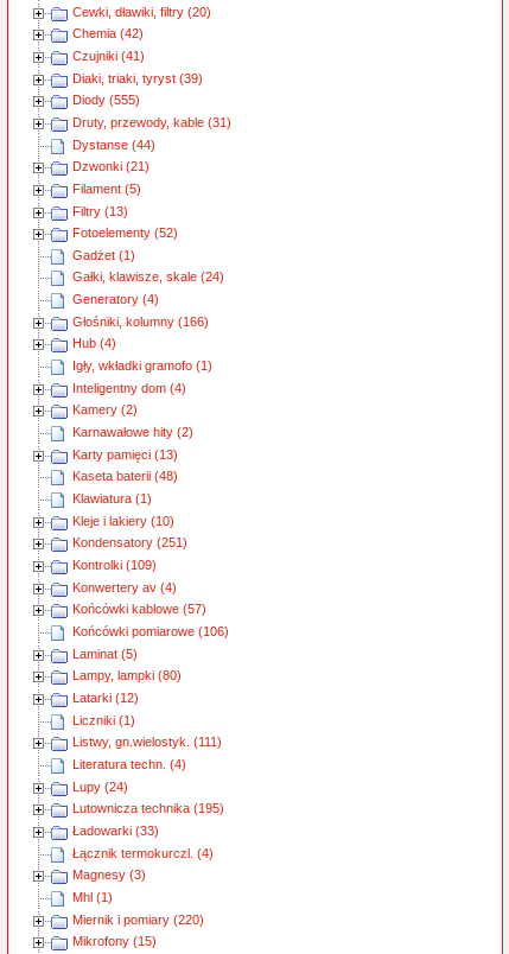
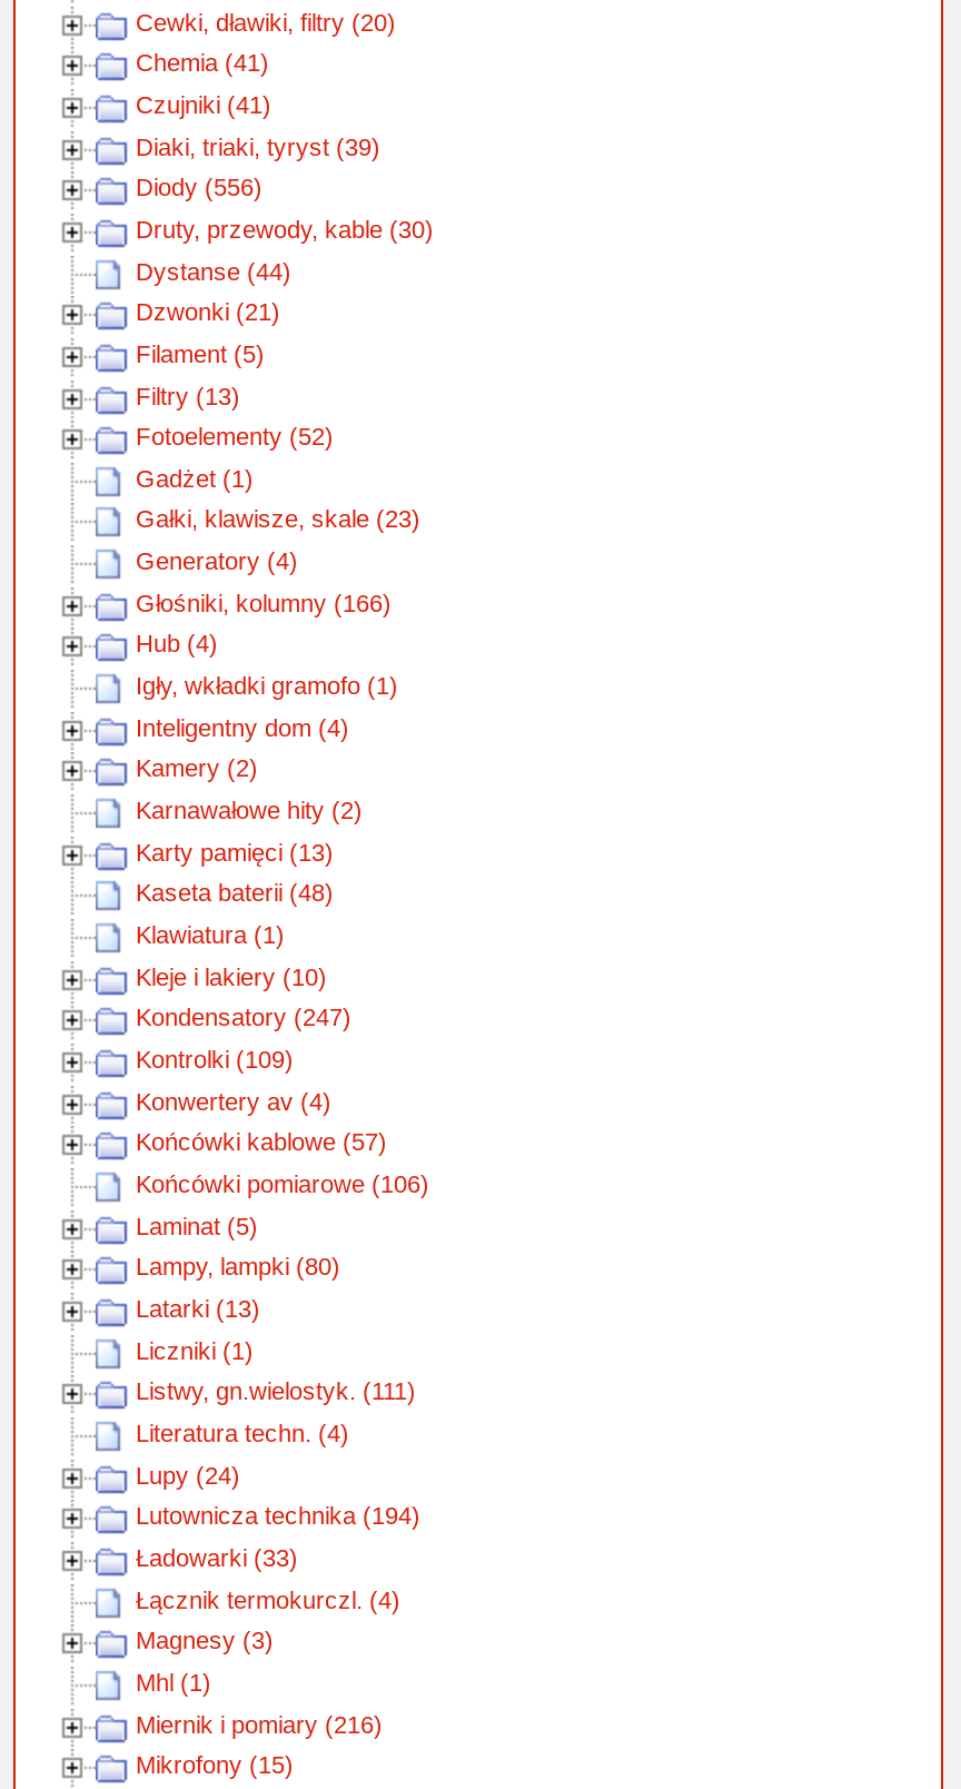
- Chemia (42)
+ Chemia (41)

- Diody (555)
+ Diody (556)

- Druty, przewody, kable (31)
+ Druty, przewody, kable (30)

- Gałki, klawisze, skale (24)
+ Gałki, klawisze, skale (23)

- Kondensatory (251)
+ Kondensatory (247)

- Latarki (12)
+ Latarki (13)

- Lutownicza technika (195)
+ Lutownicza technika (194)

- Miernik i pomiary (220)
+ Miernik i pomiary (216)
